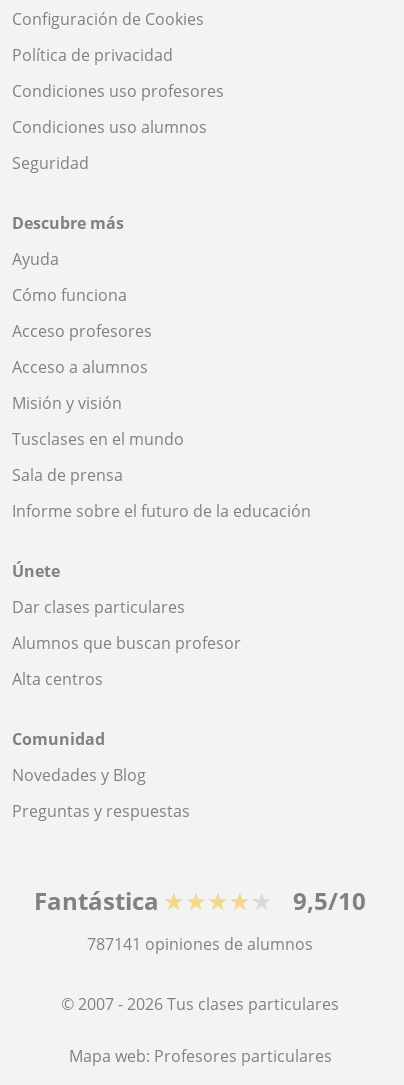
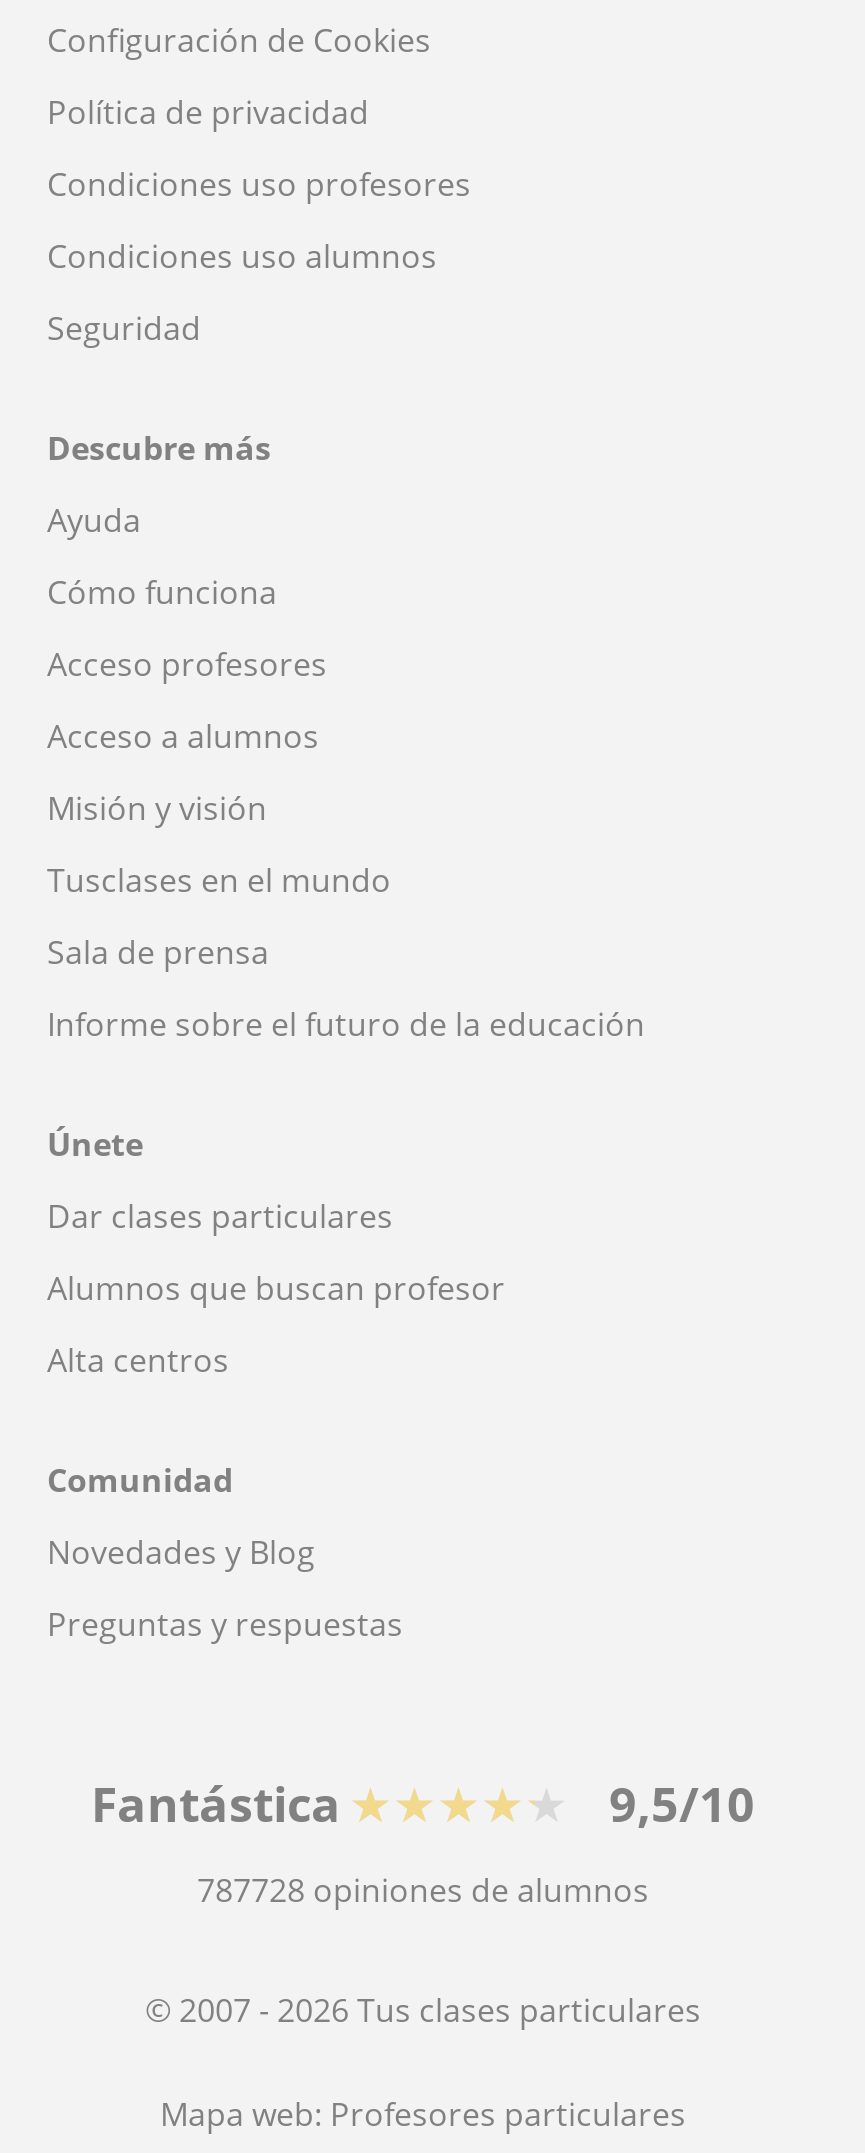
- 787141 opiniones de alumnos
+ 787728 opiniones de alumnos
